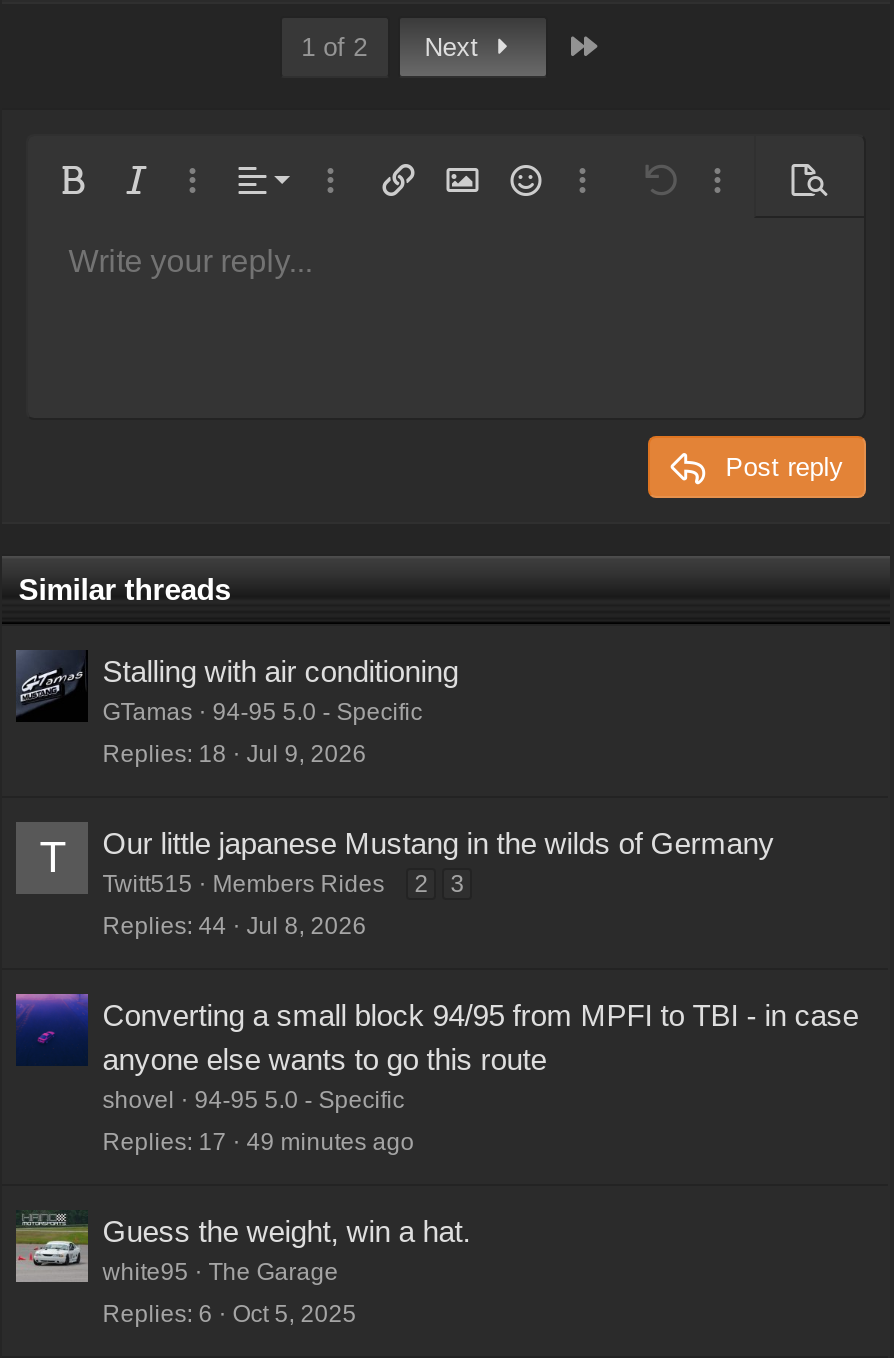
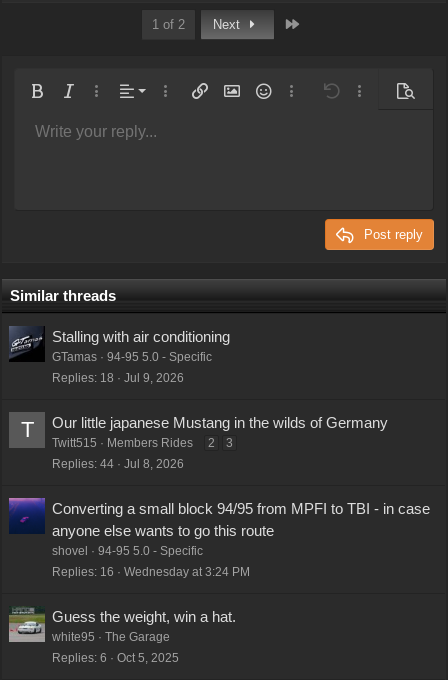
- Replies 17
- 49 minutes ago
+ Replies 16
+ Wednesday at 3:24 PM
